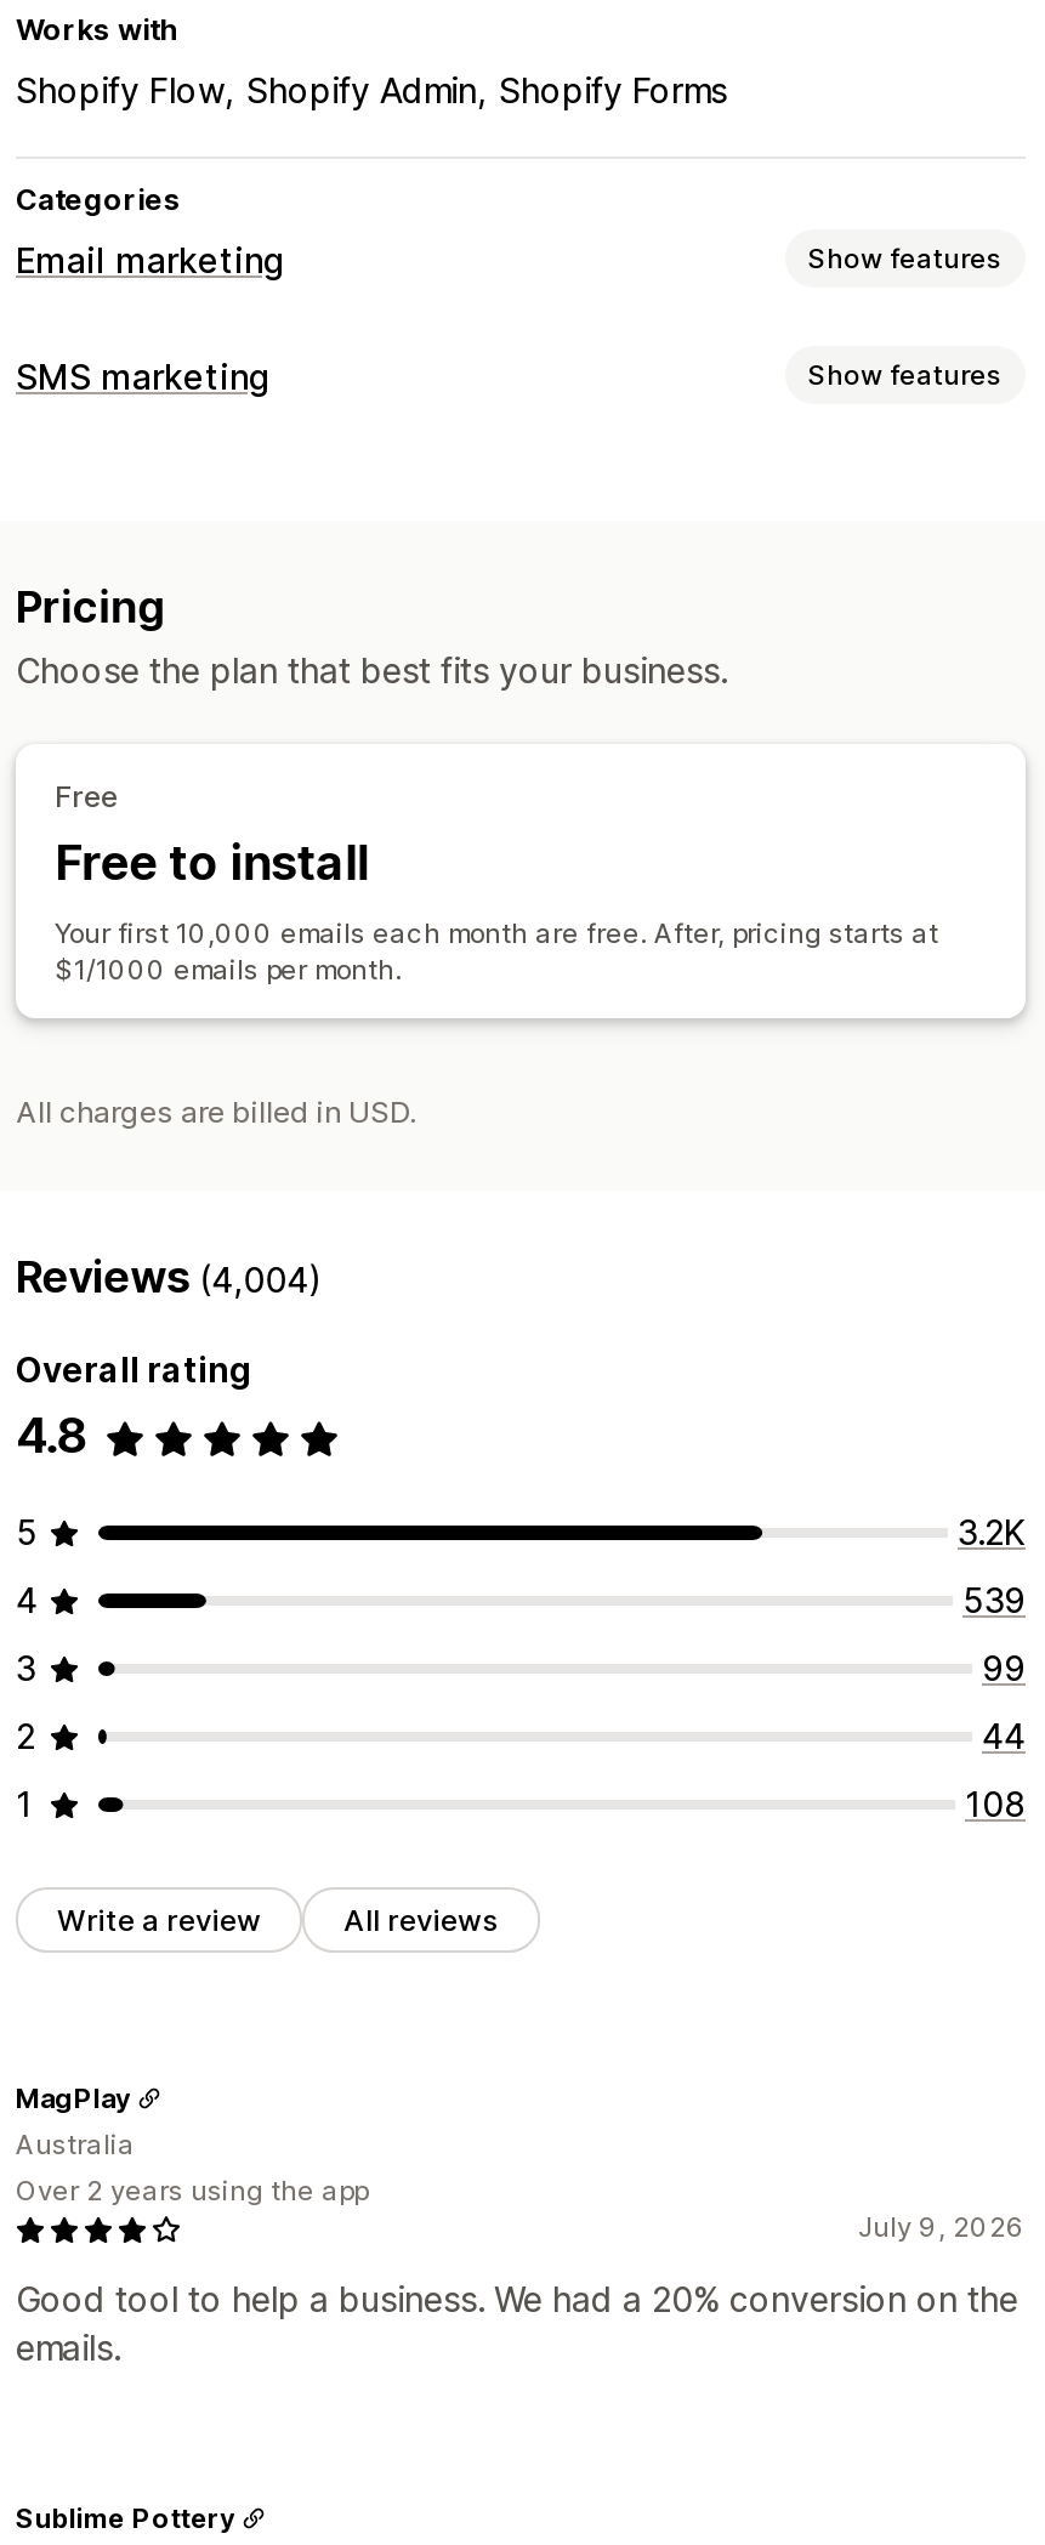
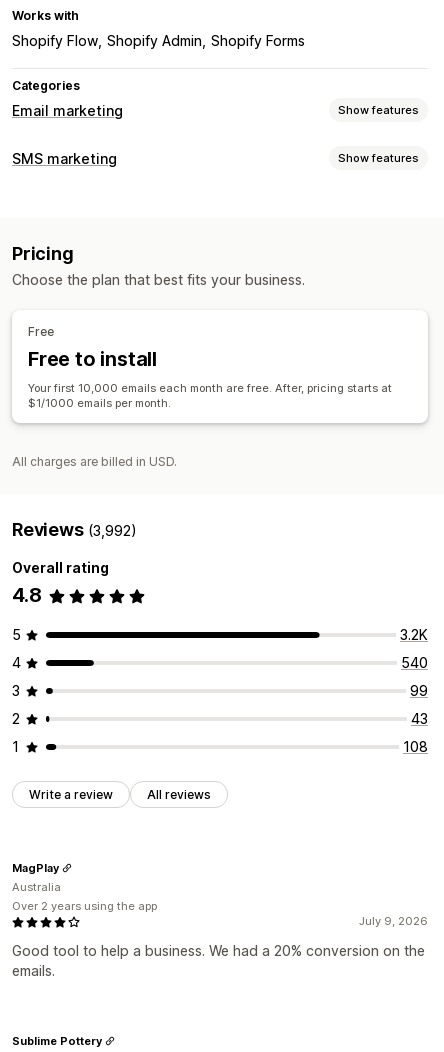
- Reviews (4,004)
+ Reviews (3,992)

- 539
+ 540

- 44
+ 43
